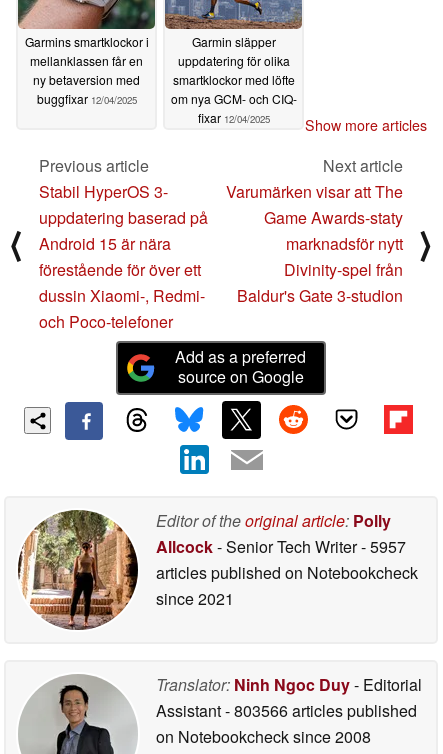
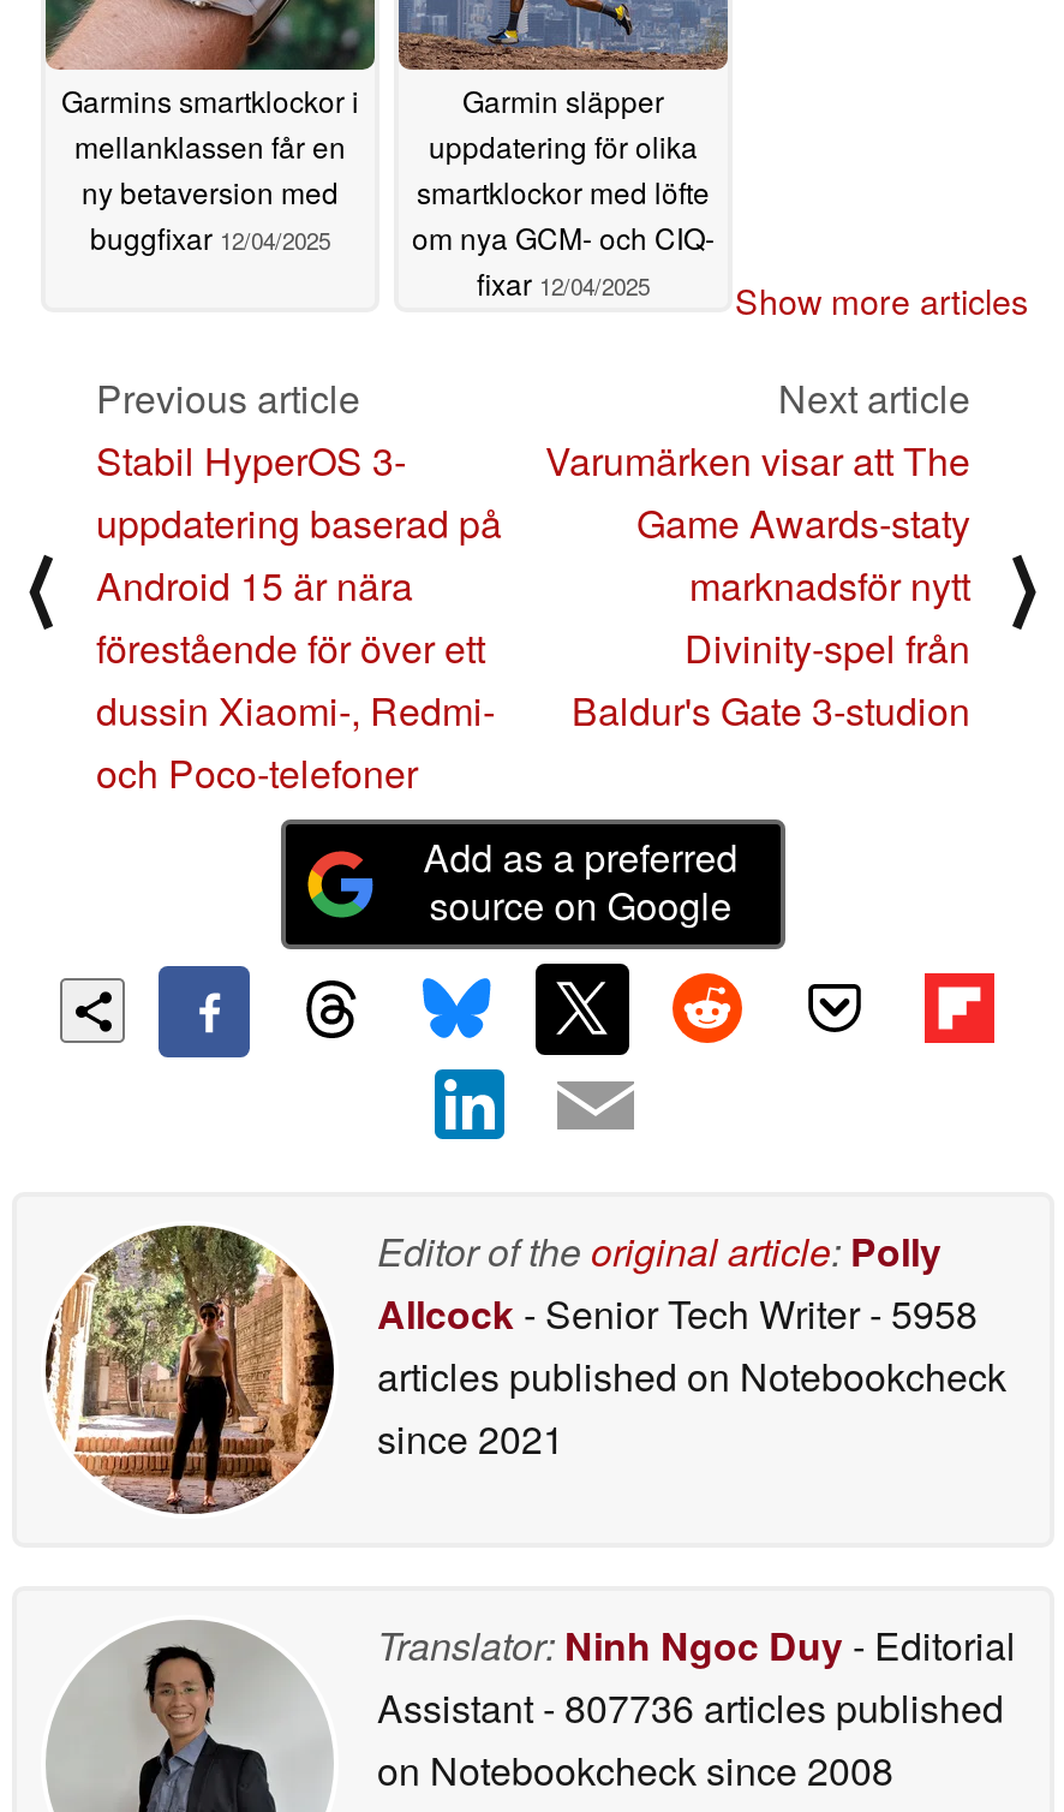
- Allcock - Senior Tech Writer - 5957
+ Allcock - Senior Tech Writer - 5958

- Assistant - 803566 articles published
+ Assistant - 807736 articles published
